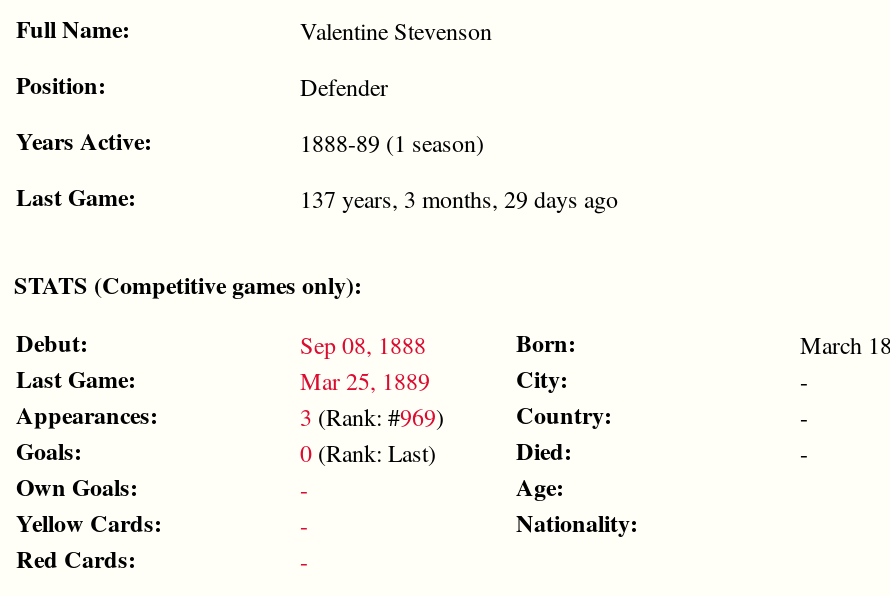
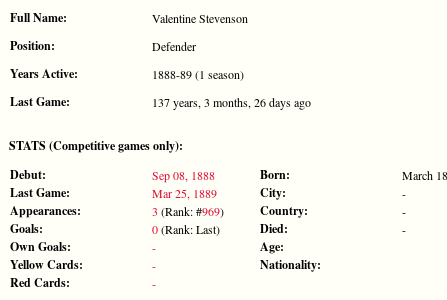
- 137 years, 3 months, 29 days ago
+ 137 years, 3 months, 26 days ago
